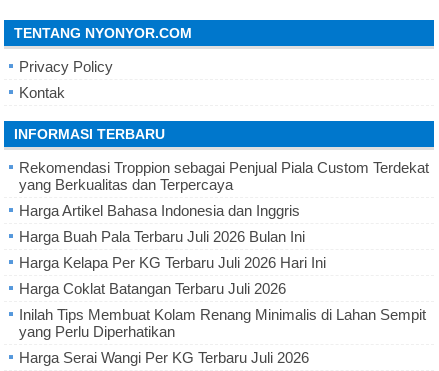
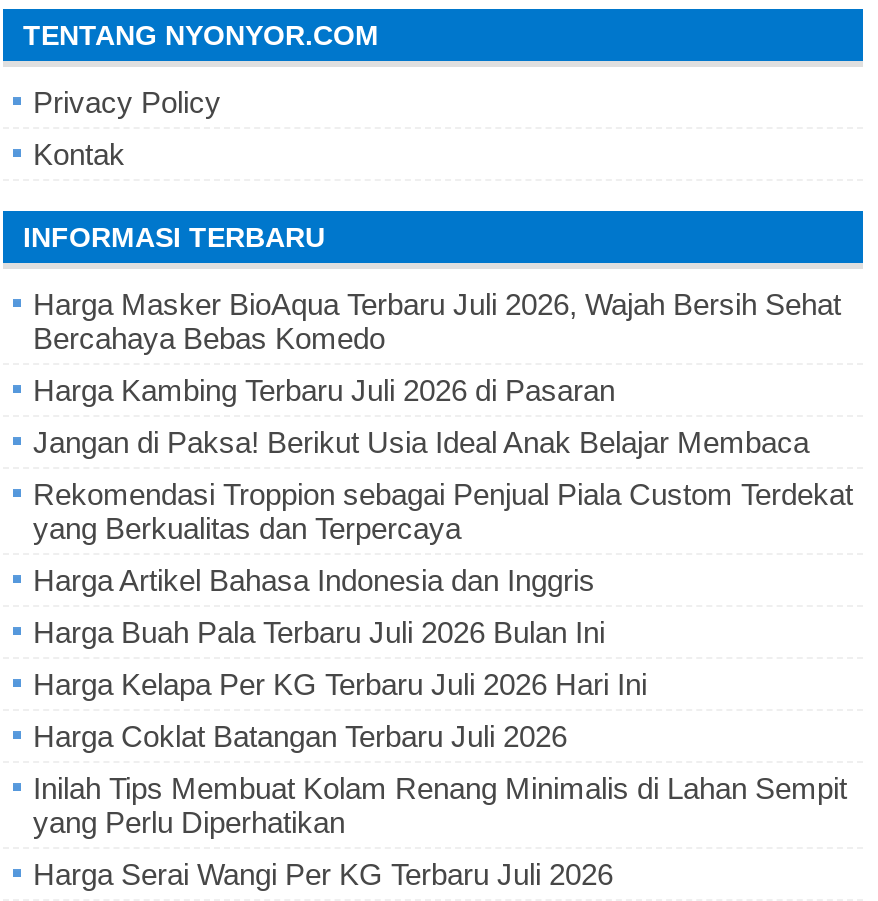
+ Harga Masker BioAqua Terbaru Juli 2026, Wajah Bersih Sehat
+ Bercahaya Bebas Komedo
+ Harga Kambing Terbaru Juli 2026 di Pasaran
+ Jangan di Paksa! Berikut Usia Ideal Anak Belajar Membaca
